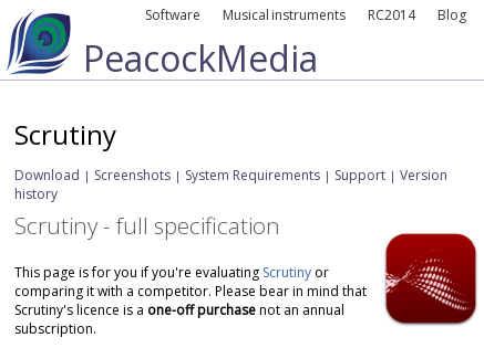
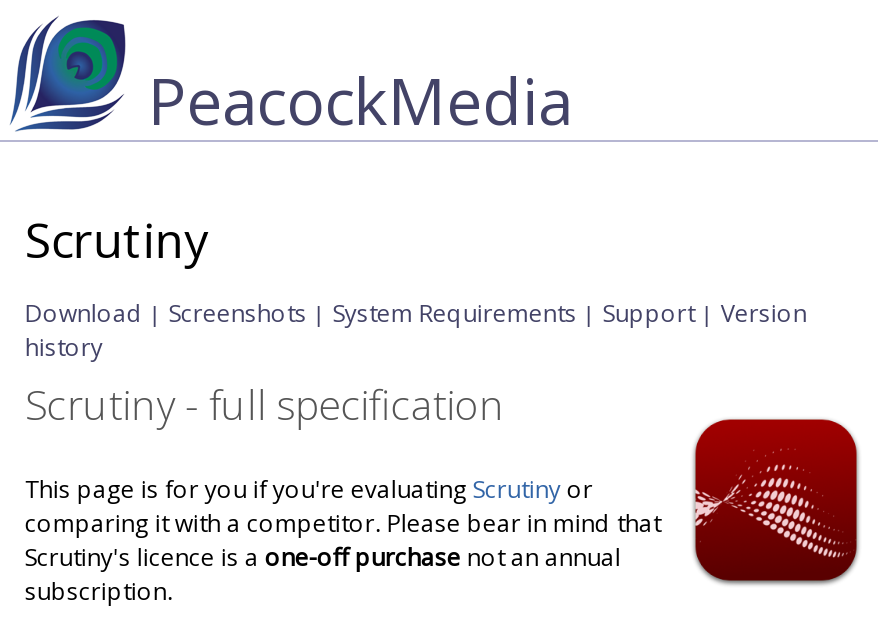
- Software
- Musical instruments
- RC2014
- Blog
